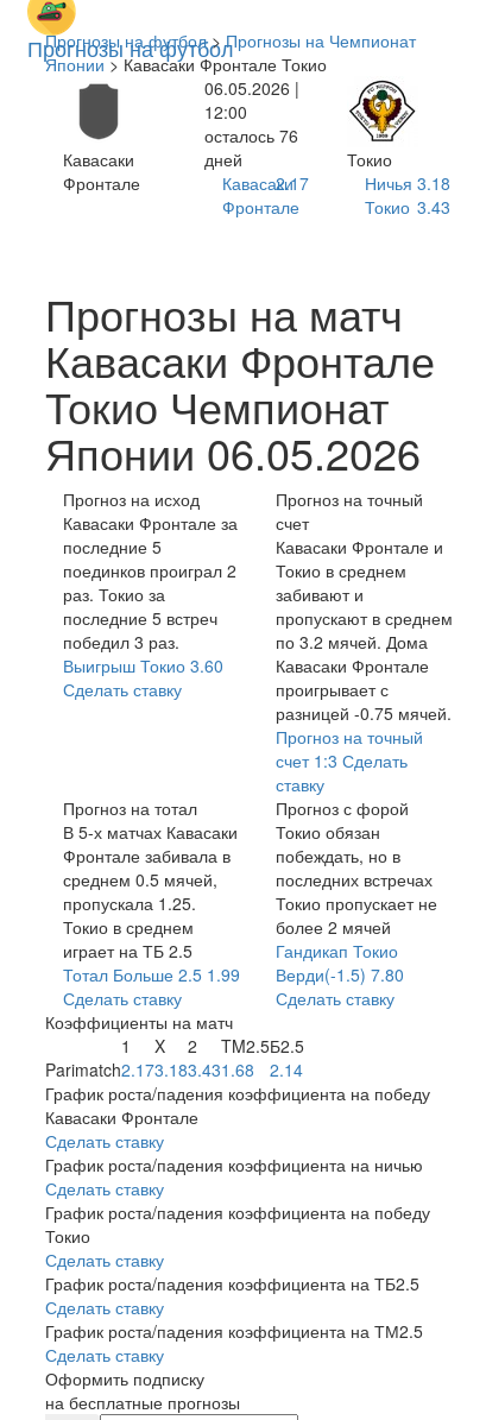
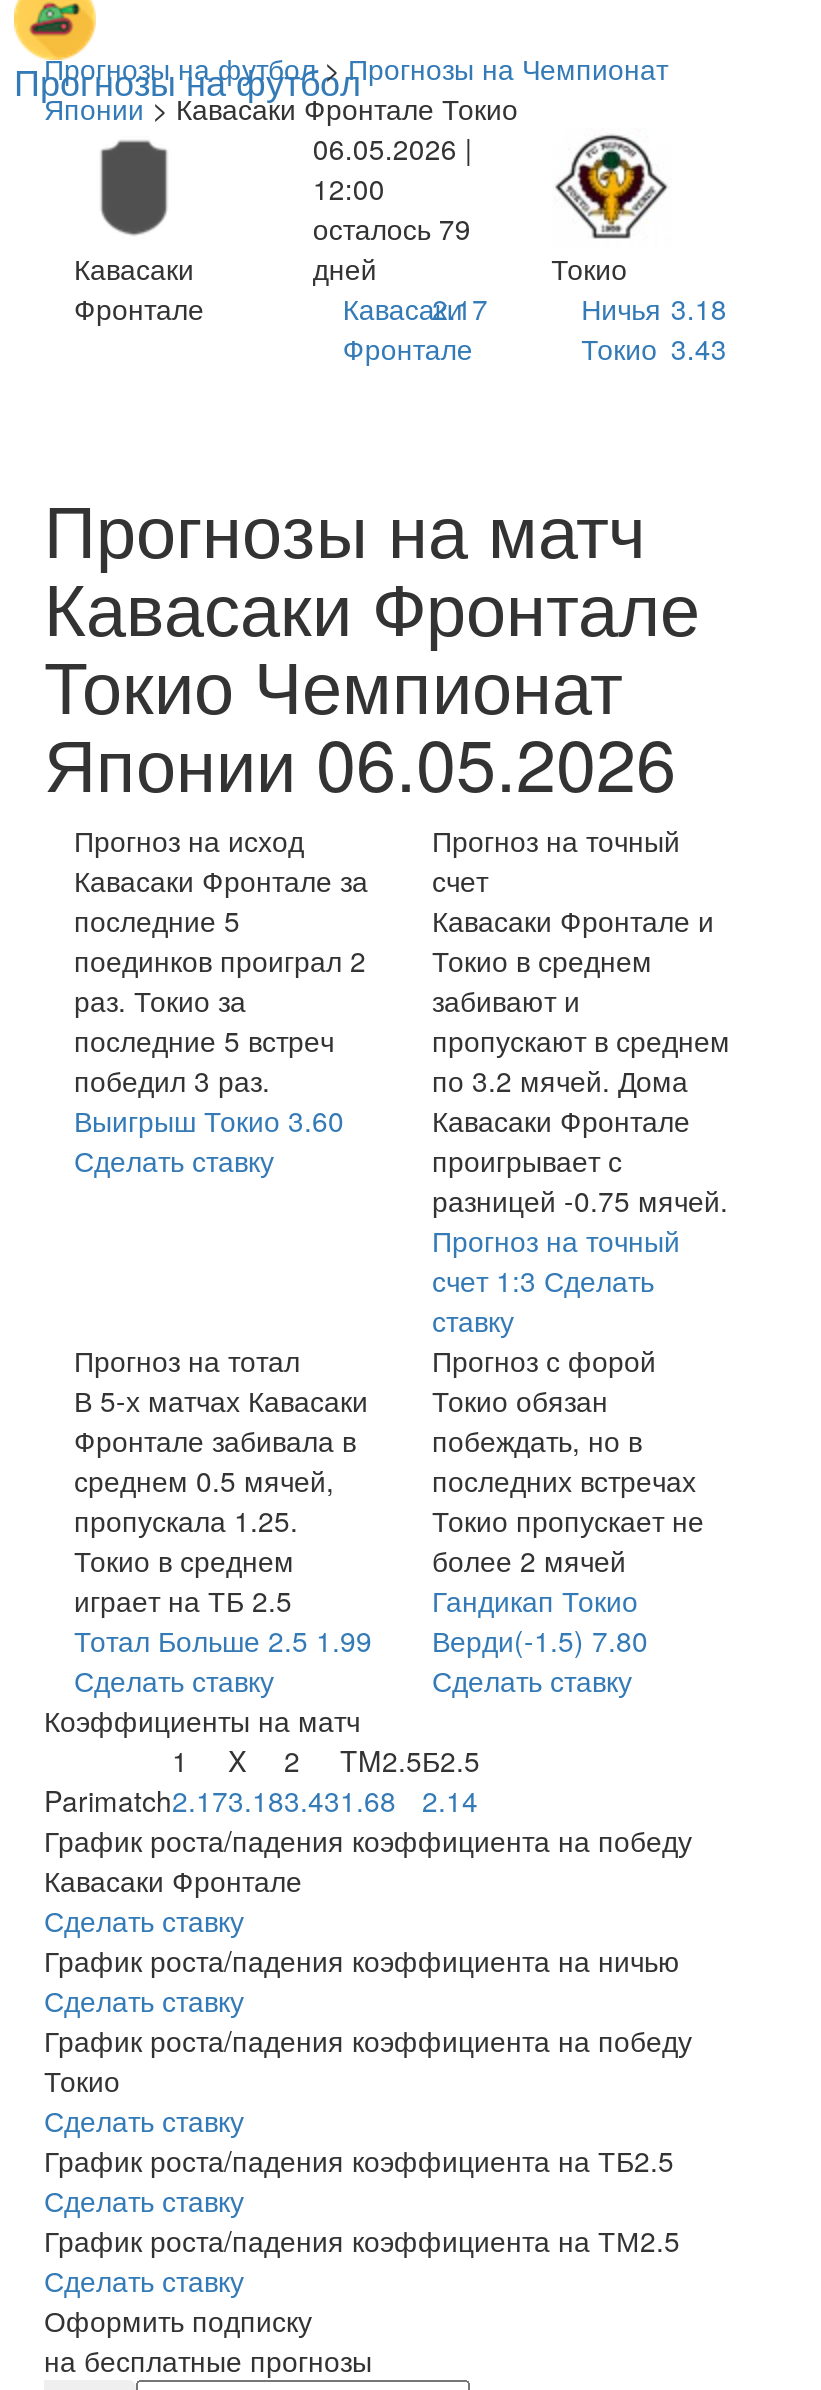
- осталось 76
+ осталось 79
